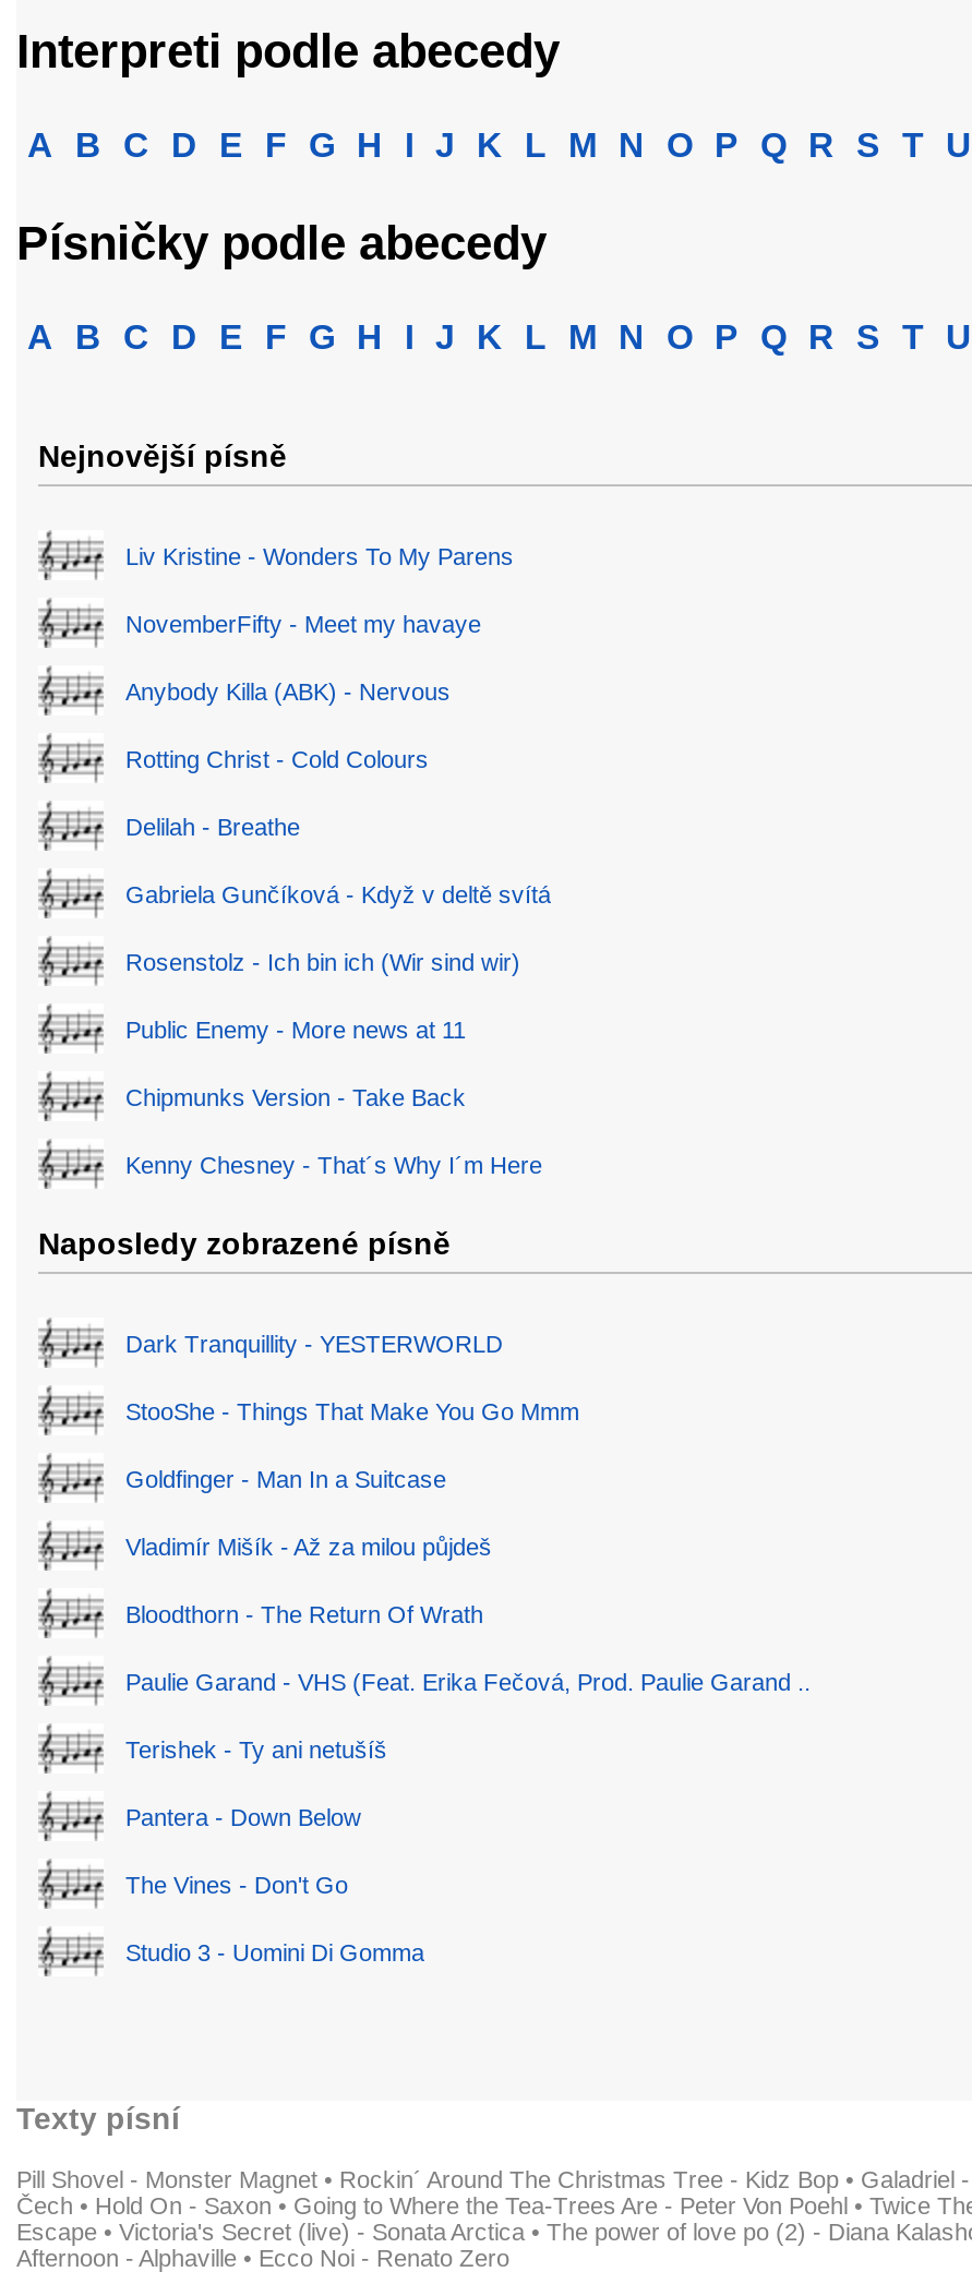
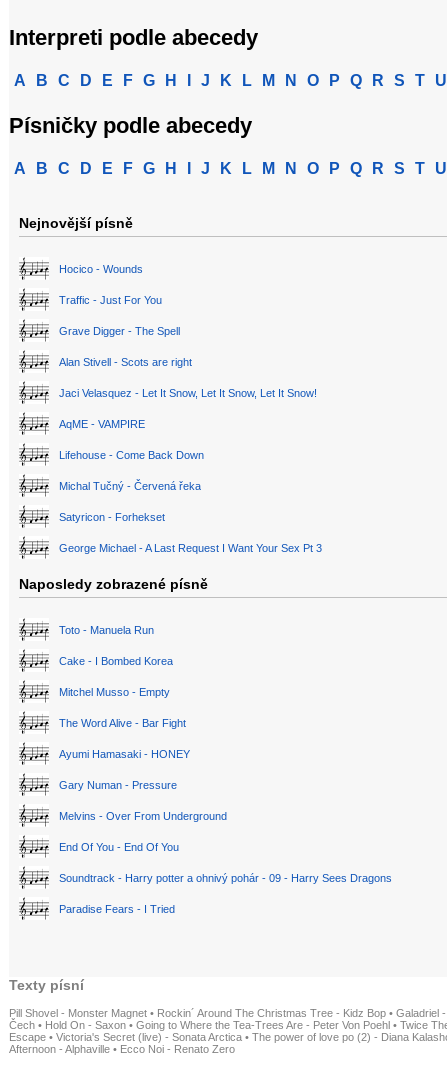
- Liv Kristine - Wonders To My Parens
+ Hocico - Wounds

- NovemberFifty - Meet my havaye
+ Traffic - Just For You

- Anybody Killa (ABK) - Nervous
+ Grave Digger - The Spell

- Rotting Christ - Cold Colours
+ Alan Stivell - Scots are right

- Delilah - Breathe
+ Jaci Velasquez - Let It Snow, Let It Snow, Let It Snow!

- Gabriela Gunčíková - Když v deltě svítá
+ AqME - VAMPIRE

- Rosenstolz - Ich bin ich (Wir sind wir)
+ Lifehouse - Come Back Down

- Public Enemy - More news at 11
+ Michal Tučný - Červená řeka

- Chipmunks Version - Take Back
+ Satyricon - Forhekset

- Kenny Chesney - That´s Why I´m Here
+ George Michael - A Last Request I Want Your Sex Pt 3

- Dark Tranquillity - YESTERWORLD
+ Toto - Manuela Run

- StooShe - Things That Make You Go Mmm
+ Cake - I Bombed Korea

- Goldfinger - Man In a Suitcase
+ Mitchel Musso - Empty

- Vladimír Mišík - Až za milou půjdeš
+ The Word Alive - Bar Fight

- Bloodthorn - The Return Of Wrath
+ Ayumi Hamasaki - HONEY

- Paulie Garand - VHS (Feat. Erika Fečová, Prod. Paulie Garand ..
+ Gary Numan - Pressure

- Terishek - Ty ani netušíš
+ Melvins - Over From Underground

- Pantera - Down Below
+ End Of You - End Of You

- The Vines - Don't Go
+ Soundtrack - Harry potter a ohnivý pohár - 09 - Harry Sees Dragons

- Studio 3 - Uomini Di Gomma
+ Paradise Fears - I Tried
